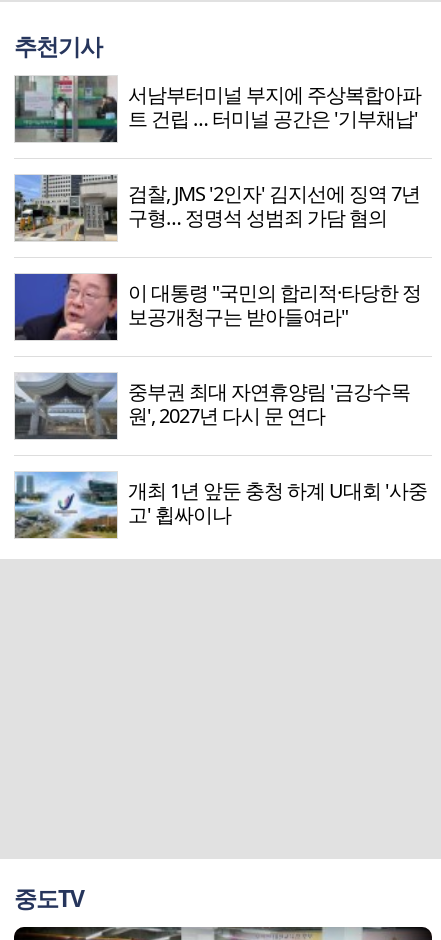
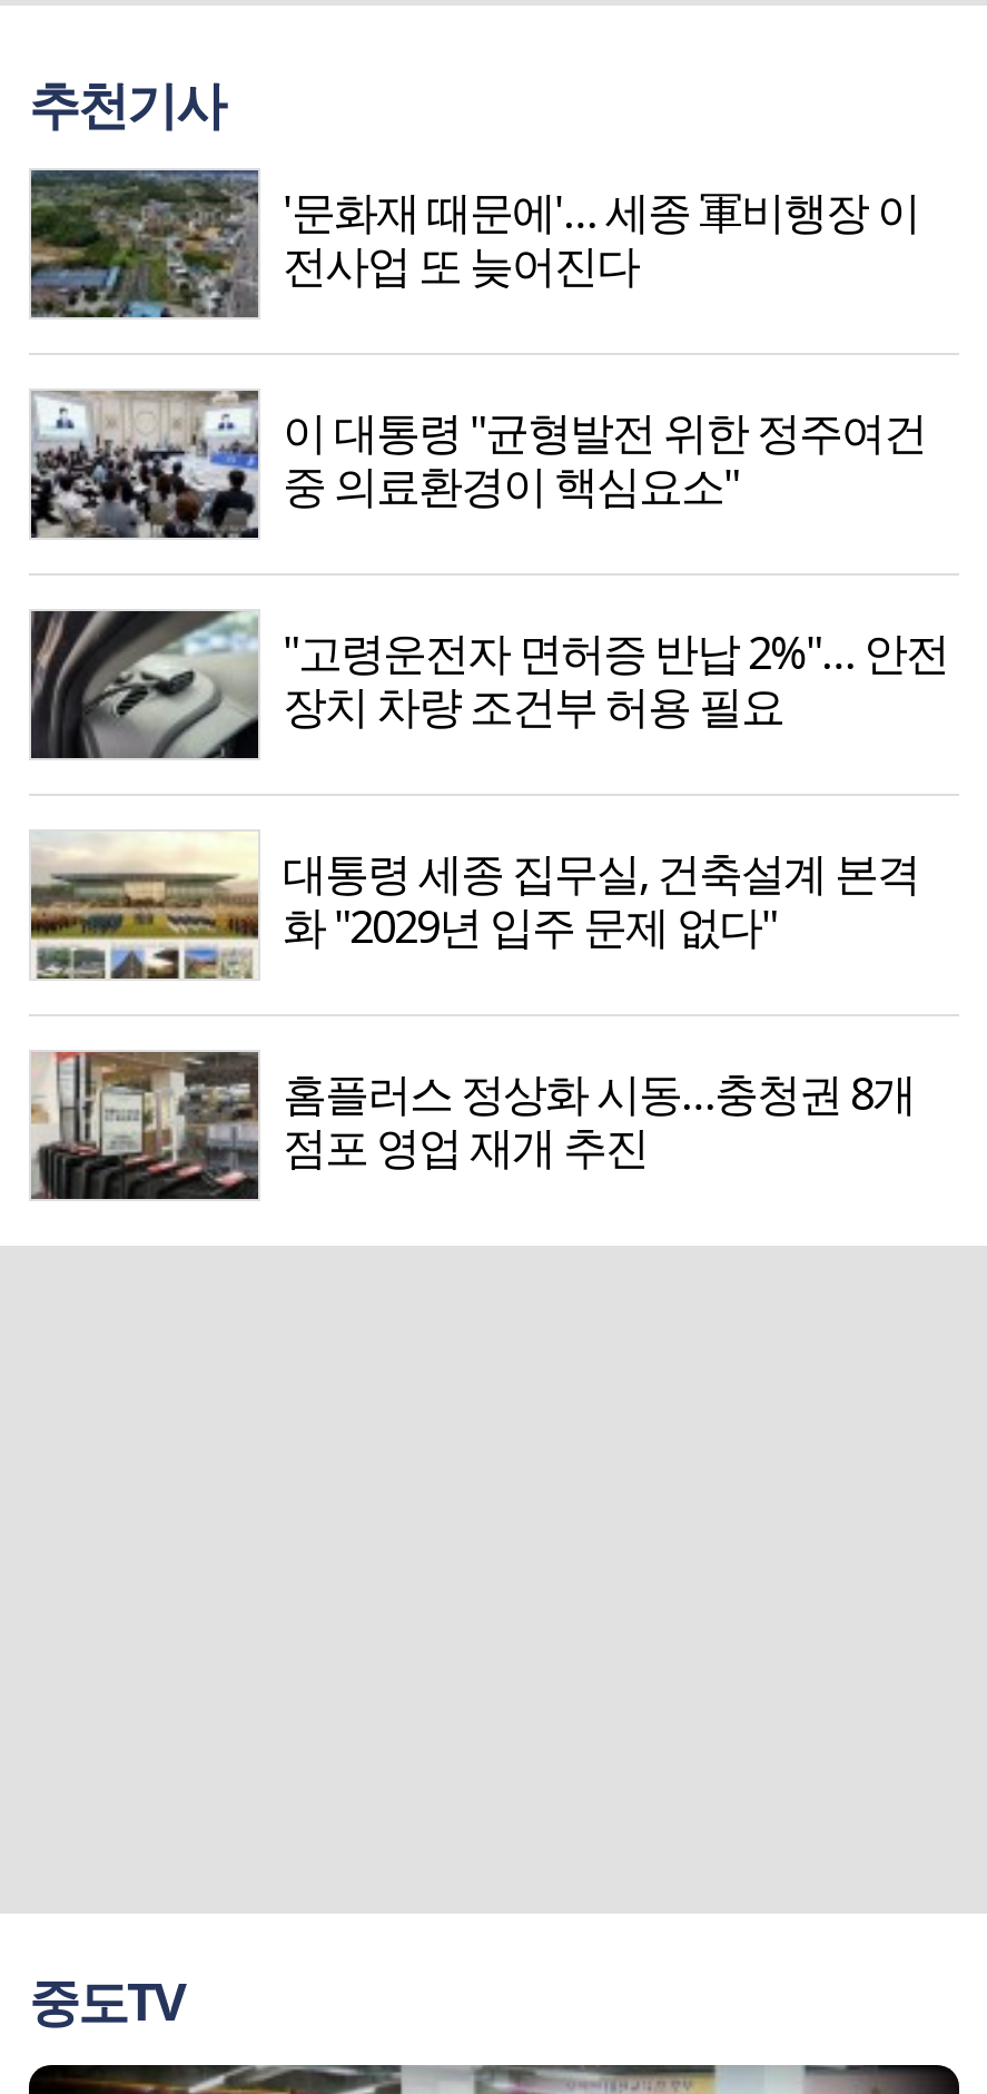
- [image]
- 서남부터미널 부지에 주상복합아파
- 트 건립 … 터미널 공간은 '기부채납'
+ [image]
+ '문화재 때문에'… 세종 軍비행장 이
+ 전사업 또 늦어진다

- [image]
- 검찰, JMS '2인자' 김지선에 징역 7년
- 구형… 정명석 성범죄 가담 혐의
+ [image]
+ 이 대통령 "균형발전 위한 정주여건
+ 중 의료환경이 핵심요소"

- [image]
- 이 대통령 "국민의 합리적·타당한 정
- 보공개청구는 받아들여라"
+ [image]
+ "고령운전자 면허증 반납 2%"… 안전
+ 장치 차량 조건부 허용 필요

- [image]
- 중부권 최대 자연휴양림 '금강수목
- 원', 2027년 다시 문 연다
+ [image]
+ 대통령 세종 집무실, 건축설계 본격
+ 화 "2029년 입주 문제 없다"

- [image]
- 개최 1년 앞둔 충청 하계 U대회 '사중
- 고' 휩싸이나
+ [image]
+ 홈플러스 정상화 시동…충청권 8개
+ 점포 영업 재개 추진
